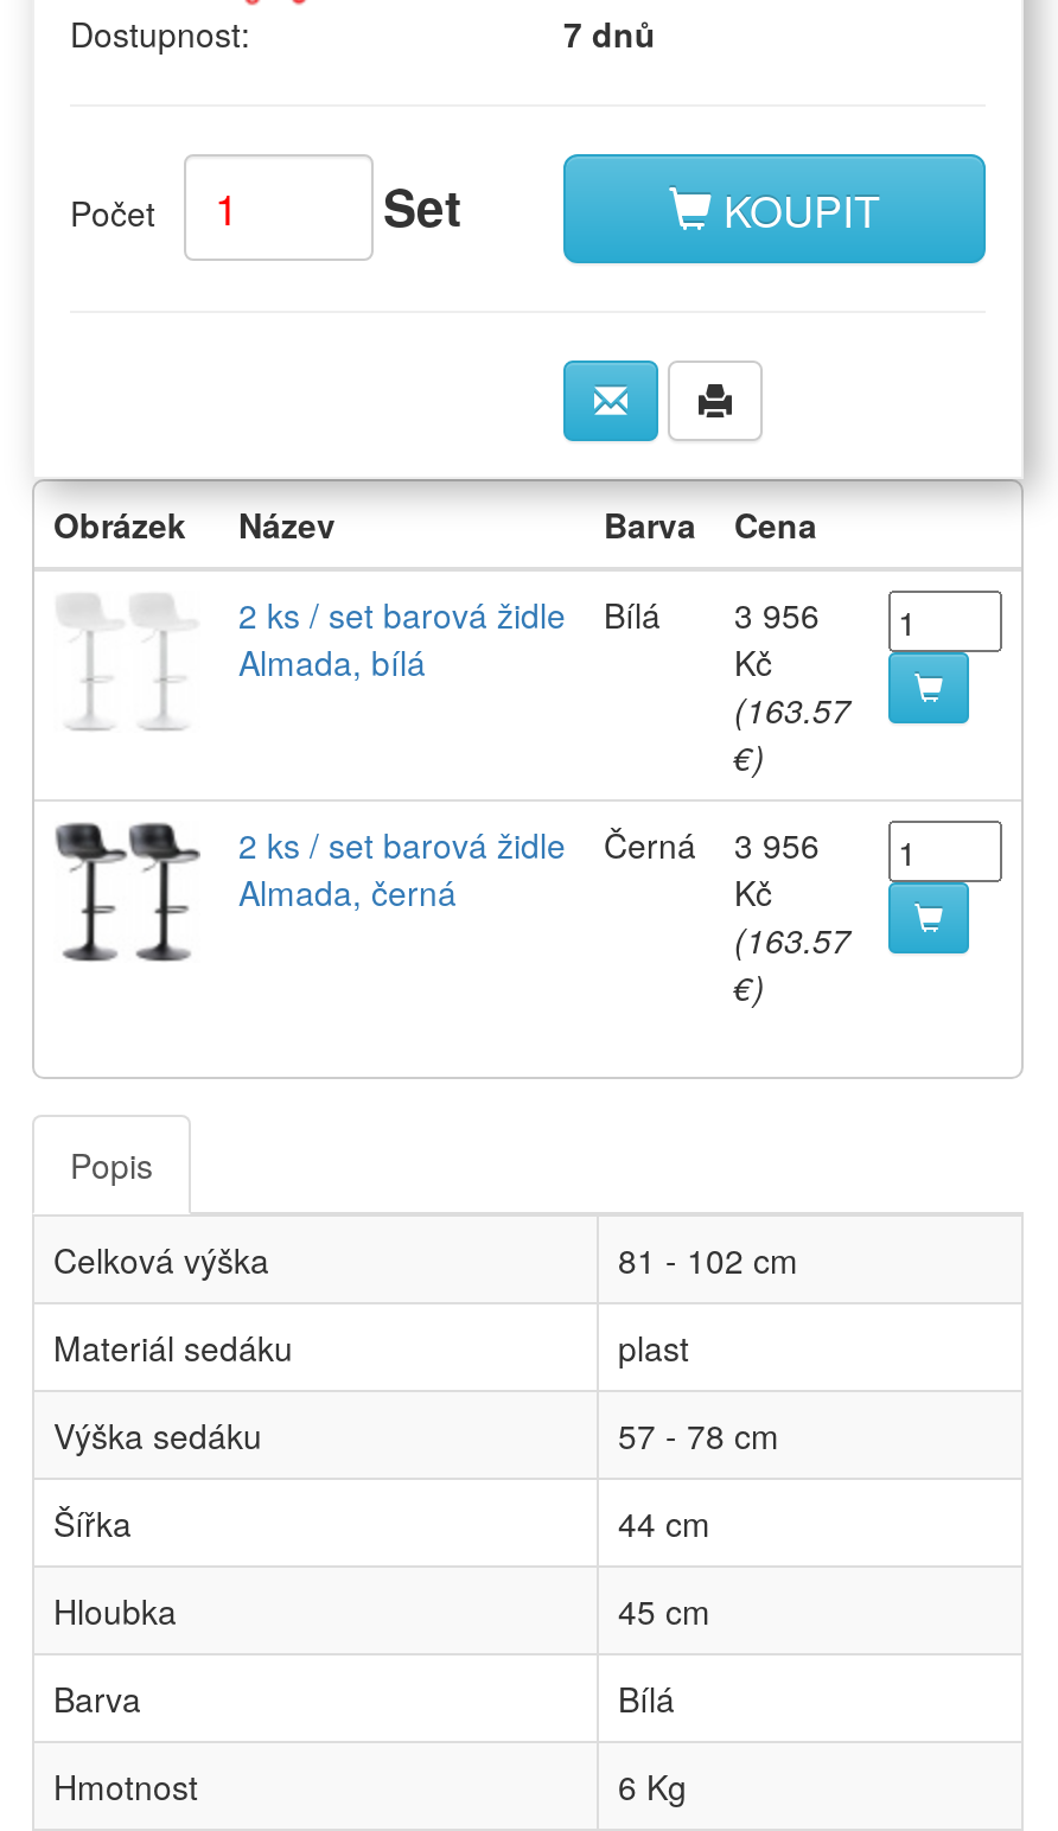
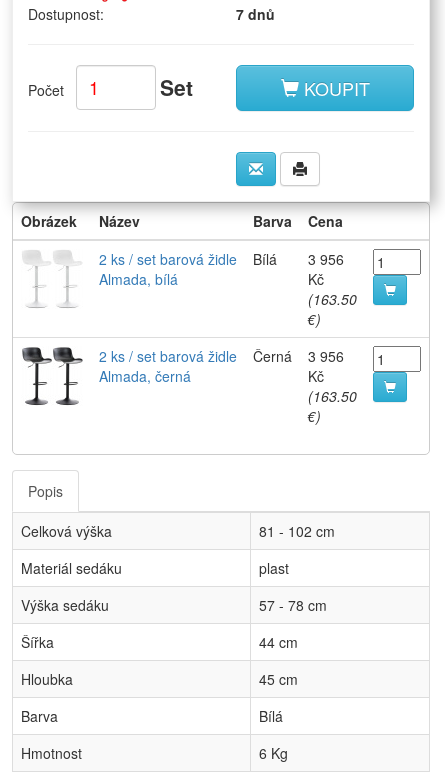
- (163.57
+ (163.50

- (163.57
+ (163.50
